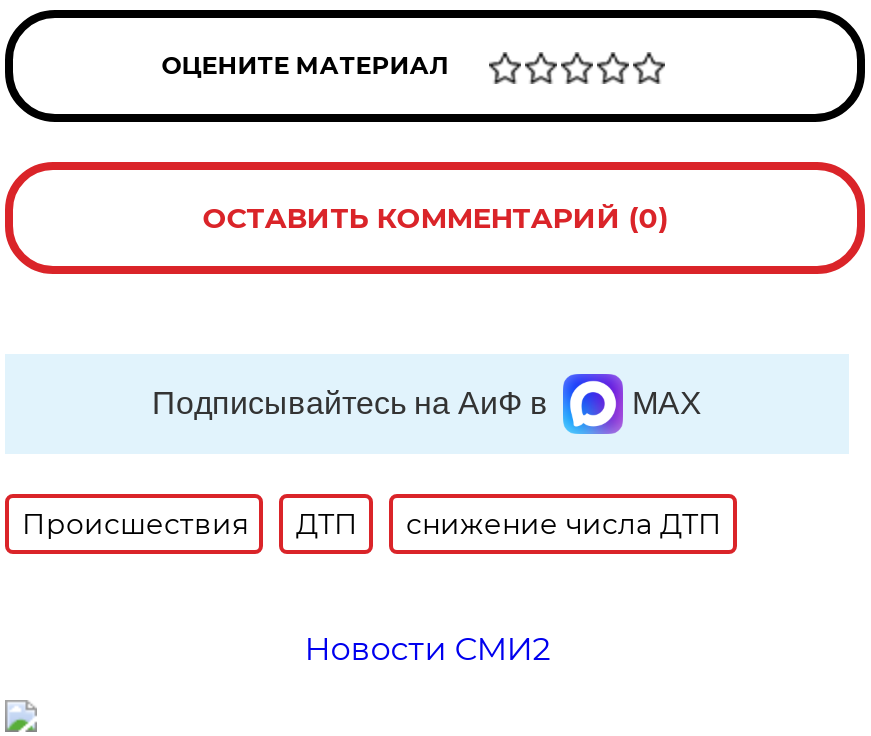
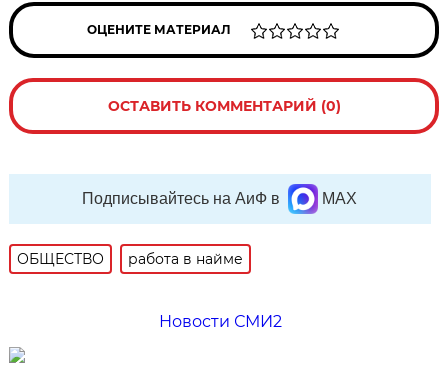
- Происшествия
- ДТП
- снижение числа ДТП
+ ОБЩЕСТВО
+ работа в найме
